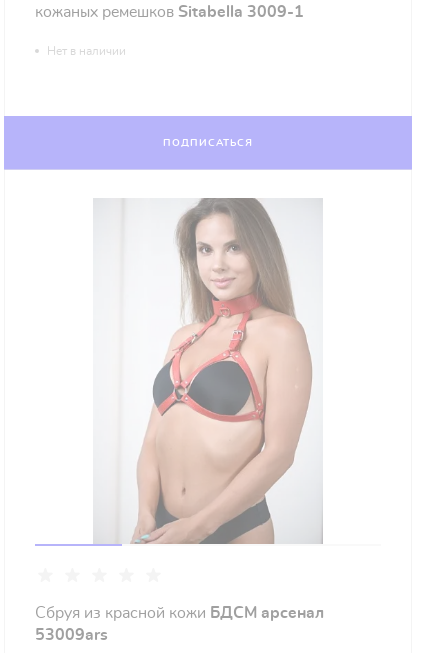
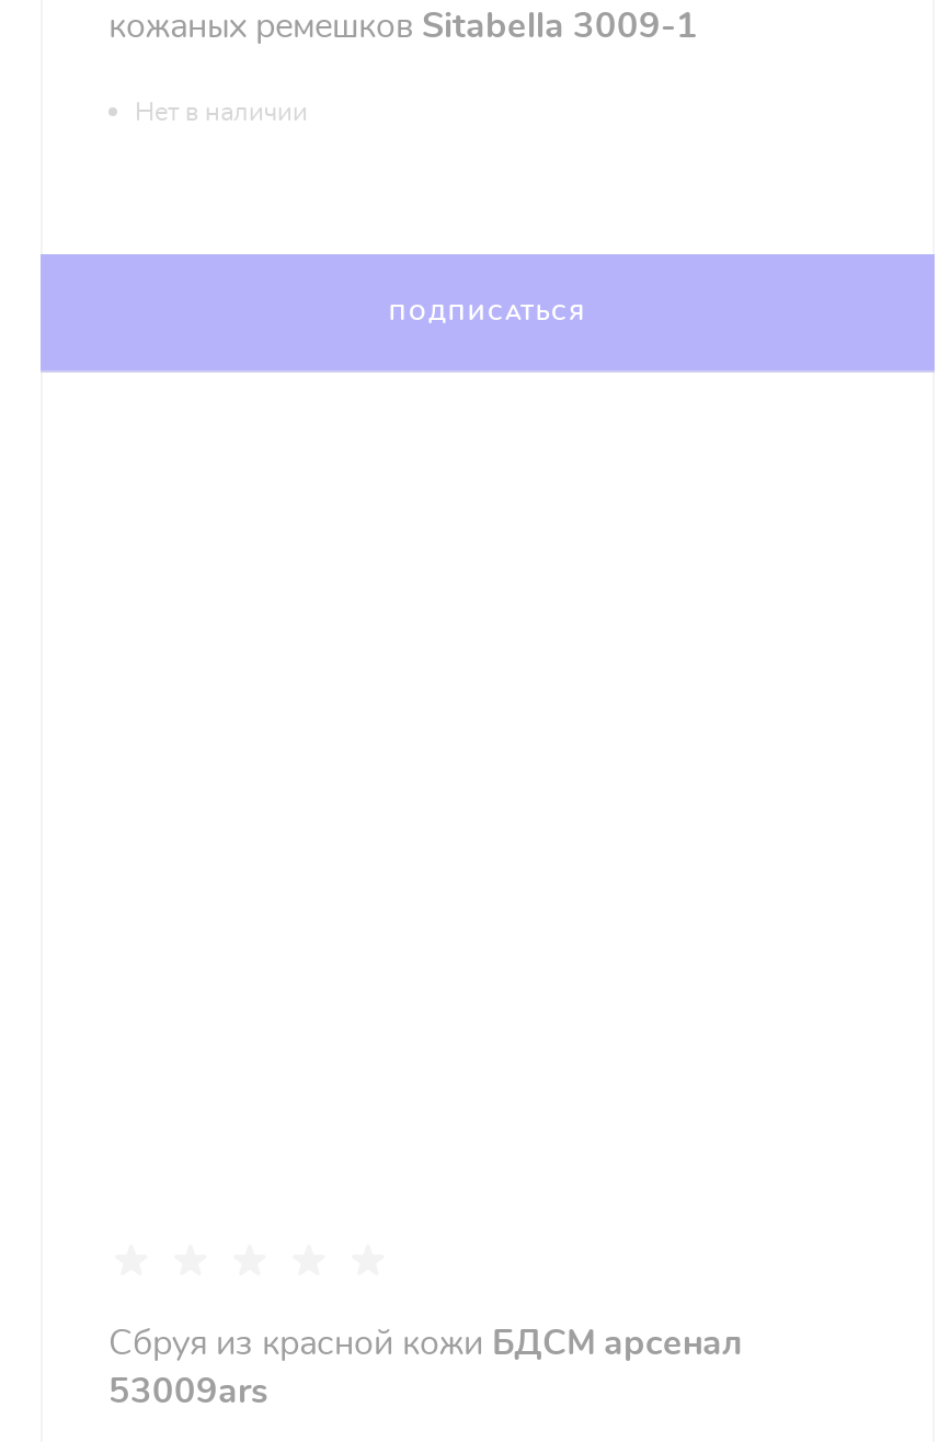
- [image]
